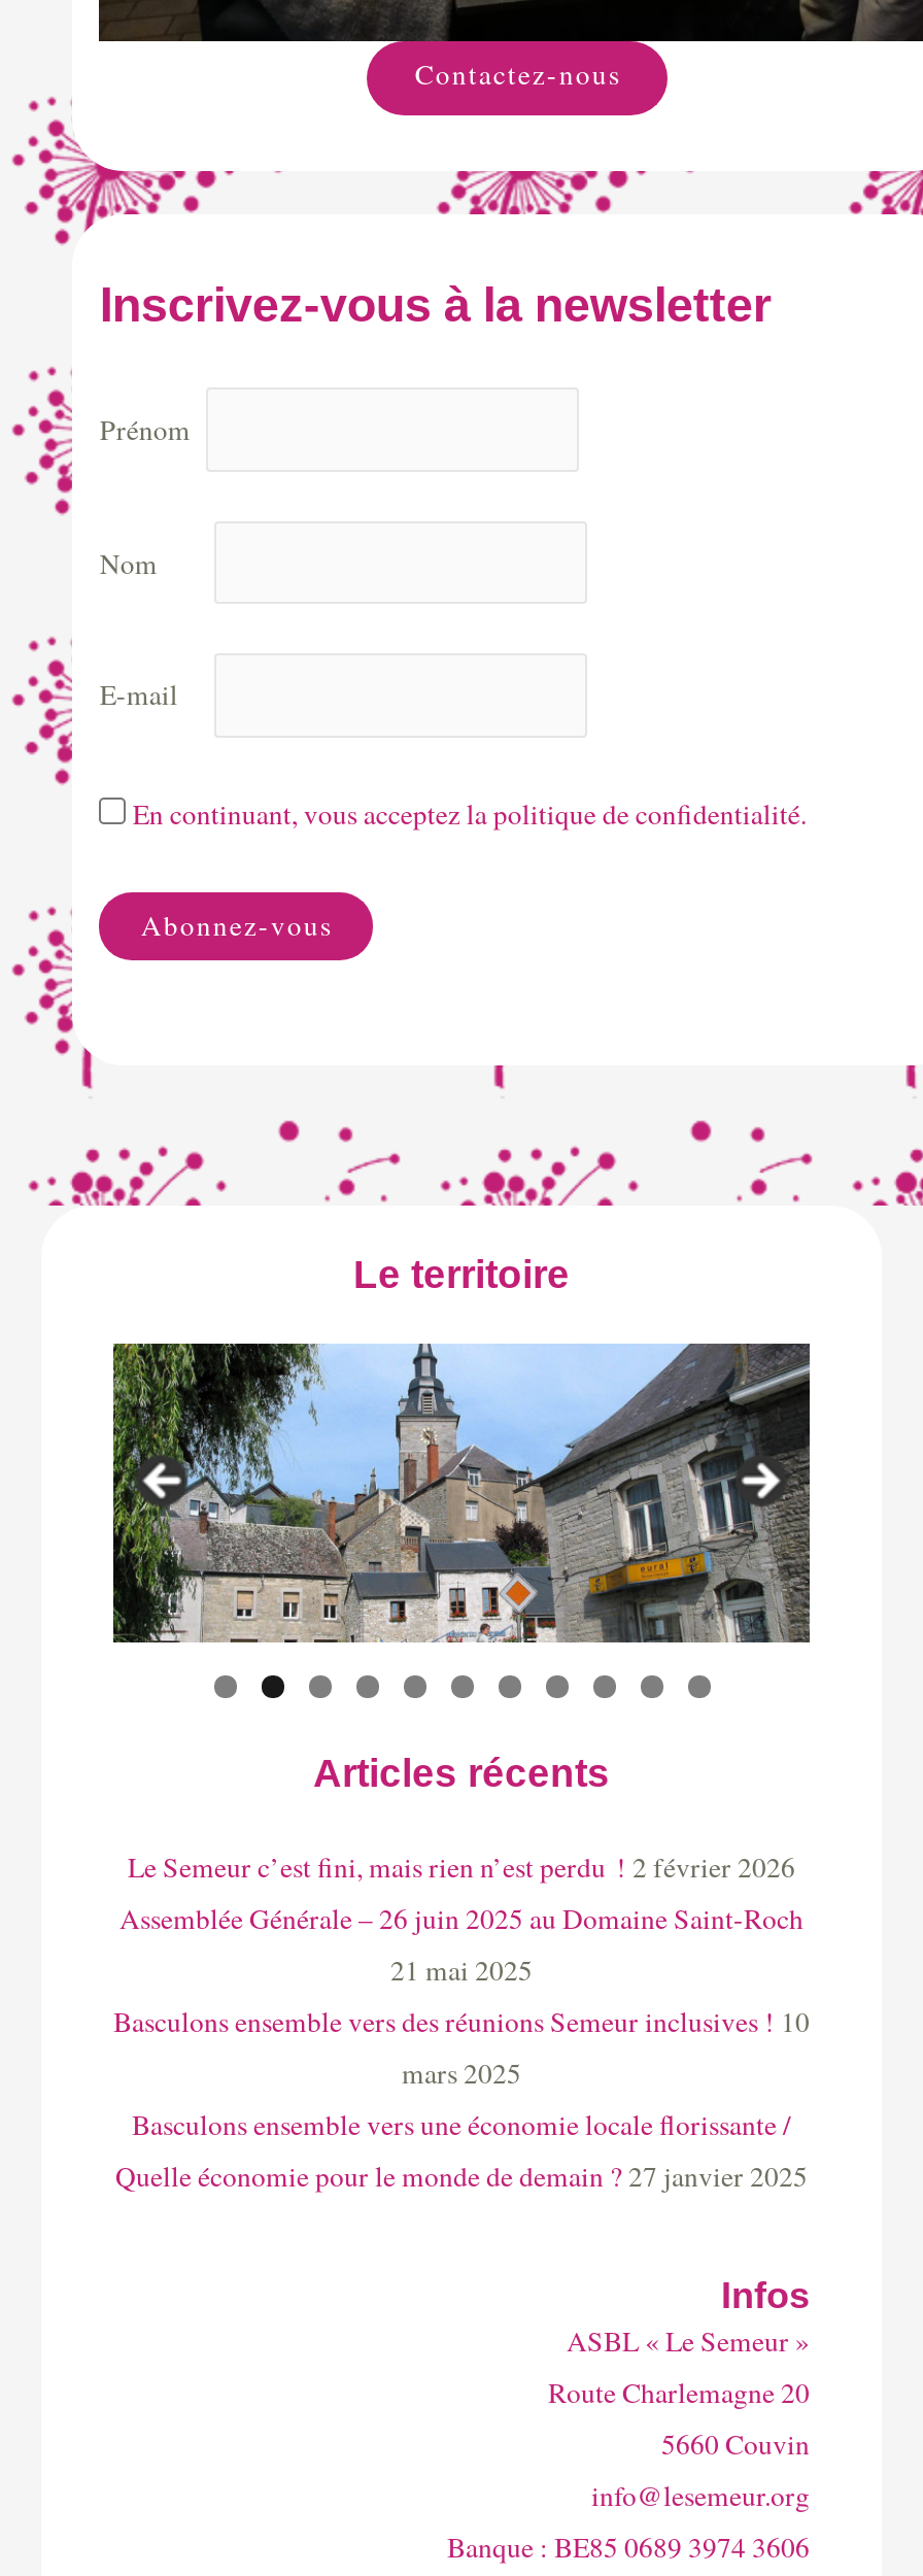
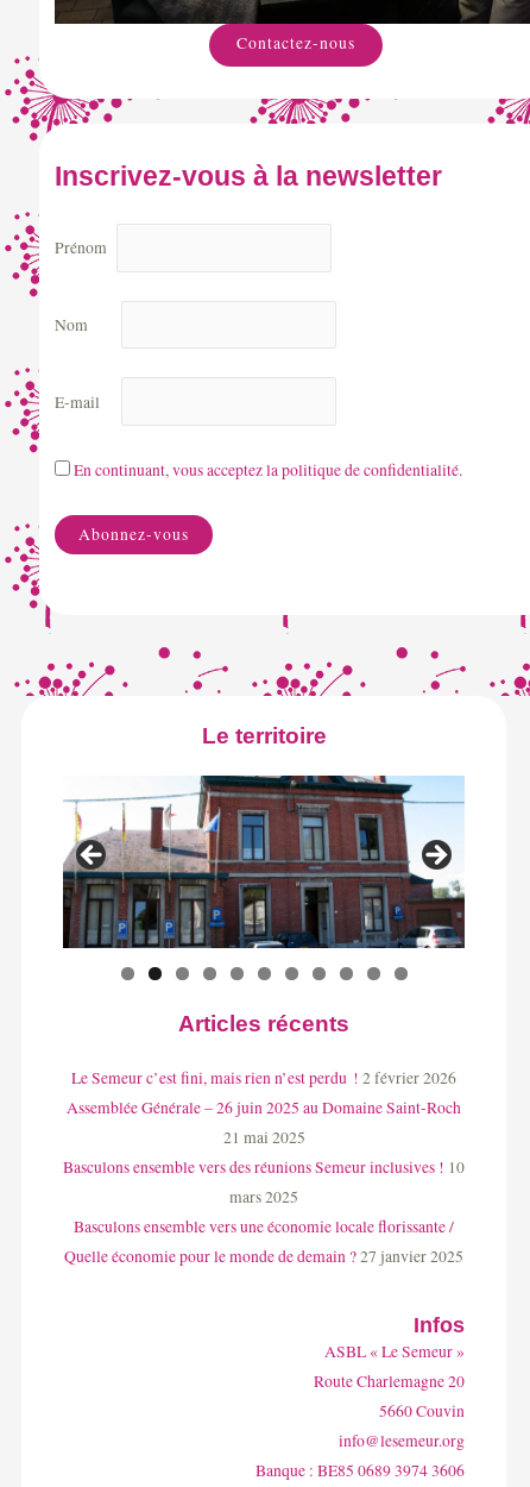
- [image]
+ [image]
